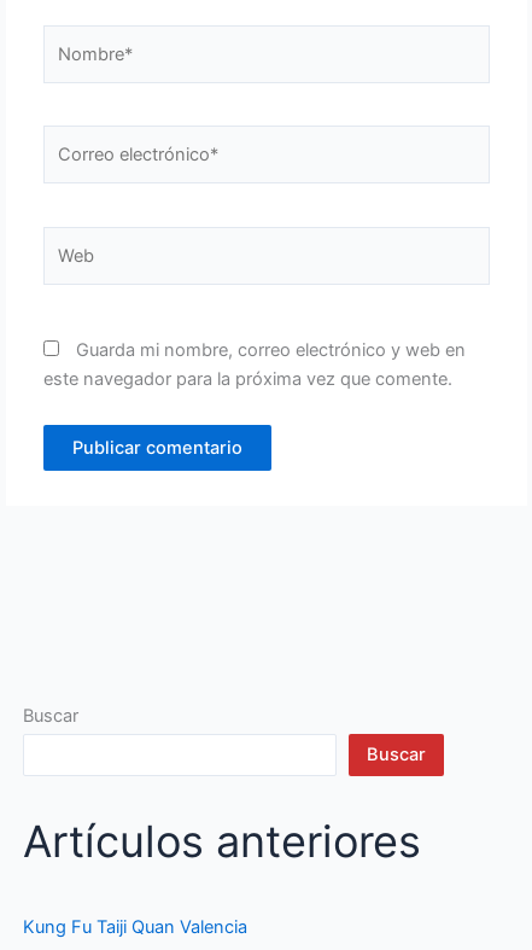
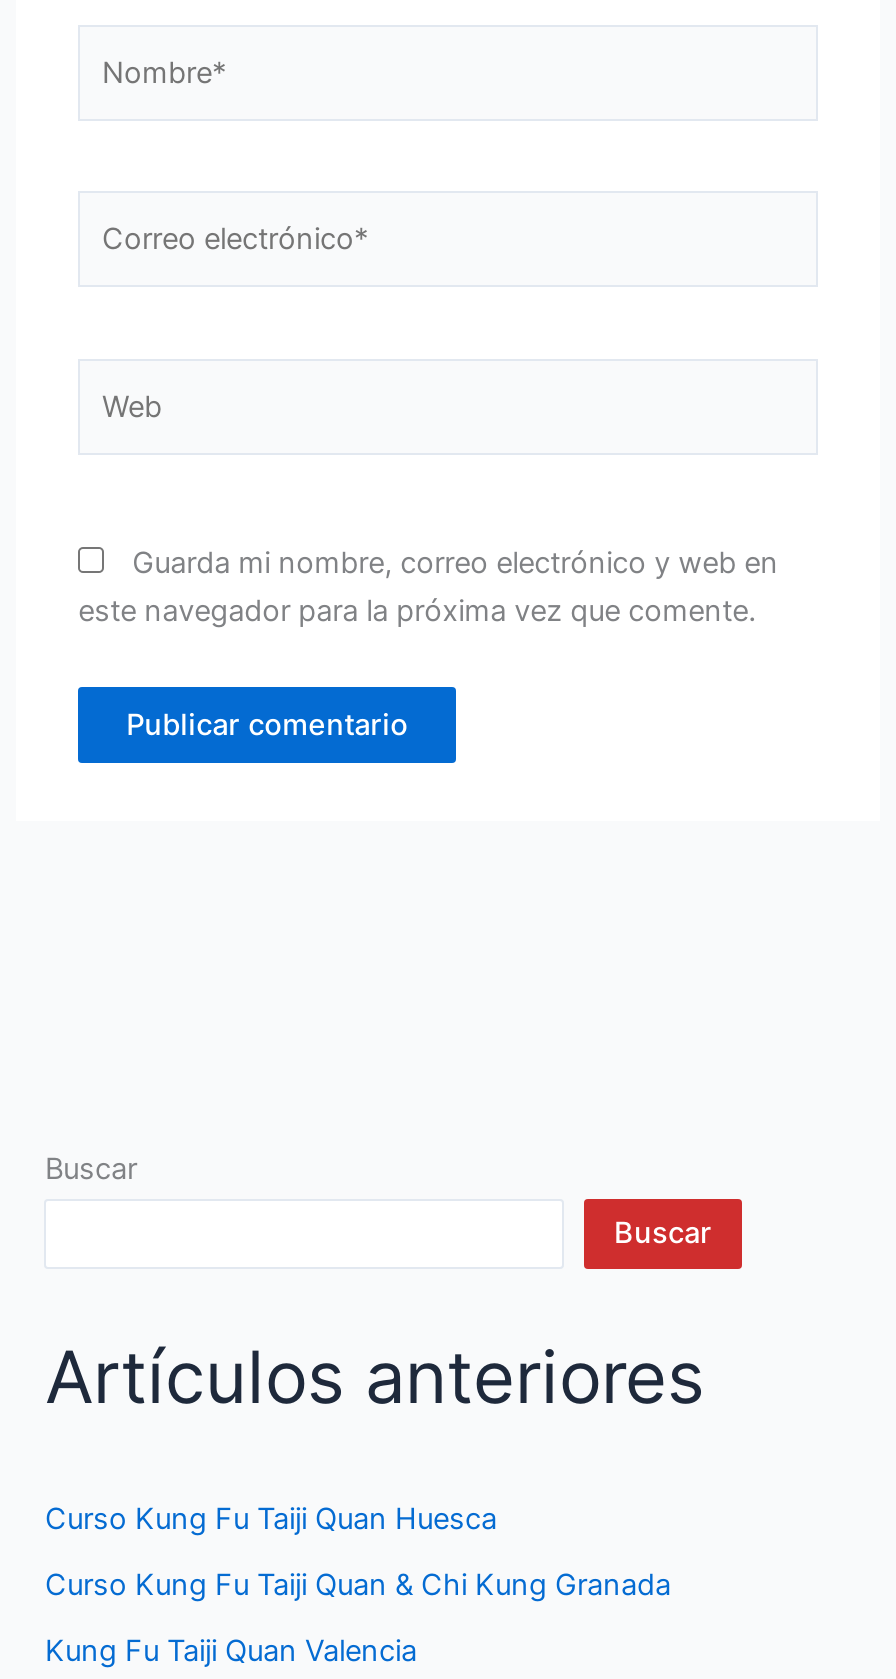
+ Curso Kung Fu Taiji Quan Huesca
+ Curso Kung Fu Taiji Quan & Chi Kung Granada
